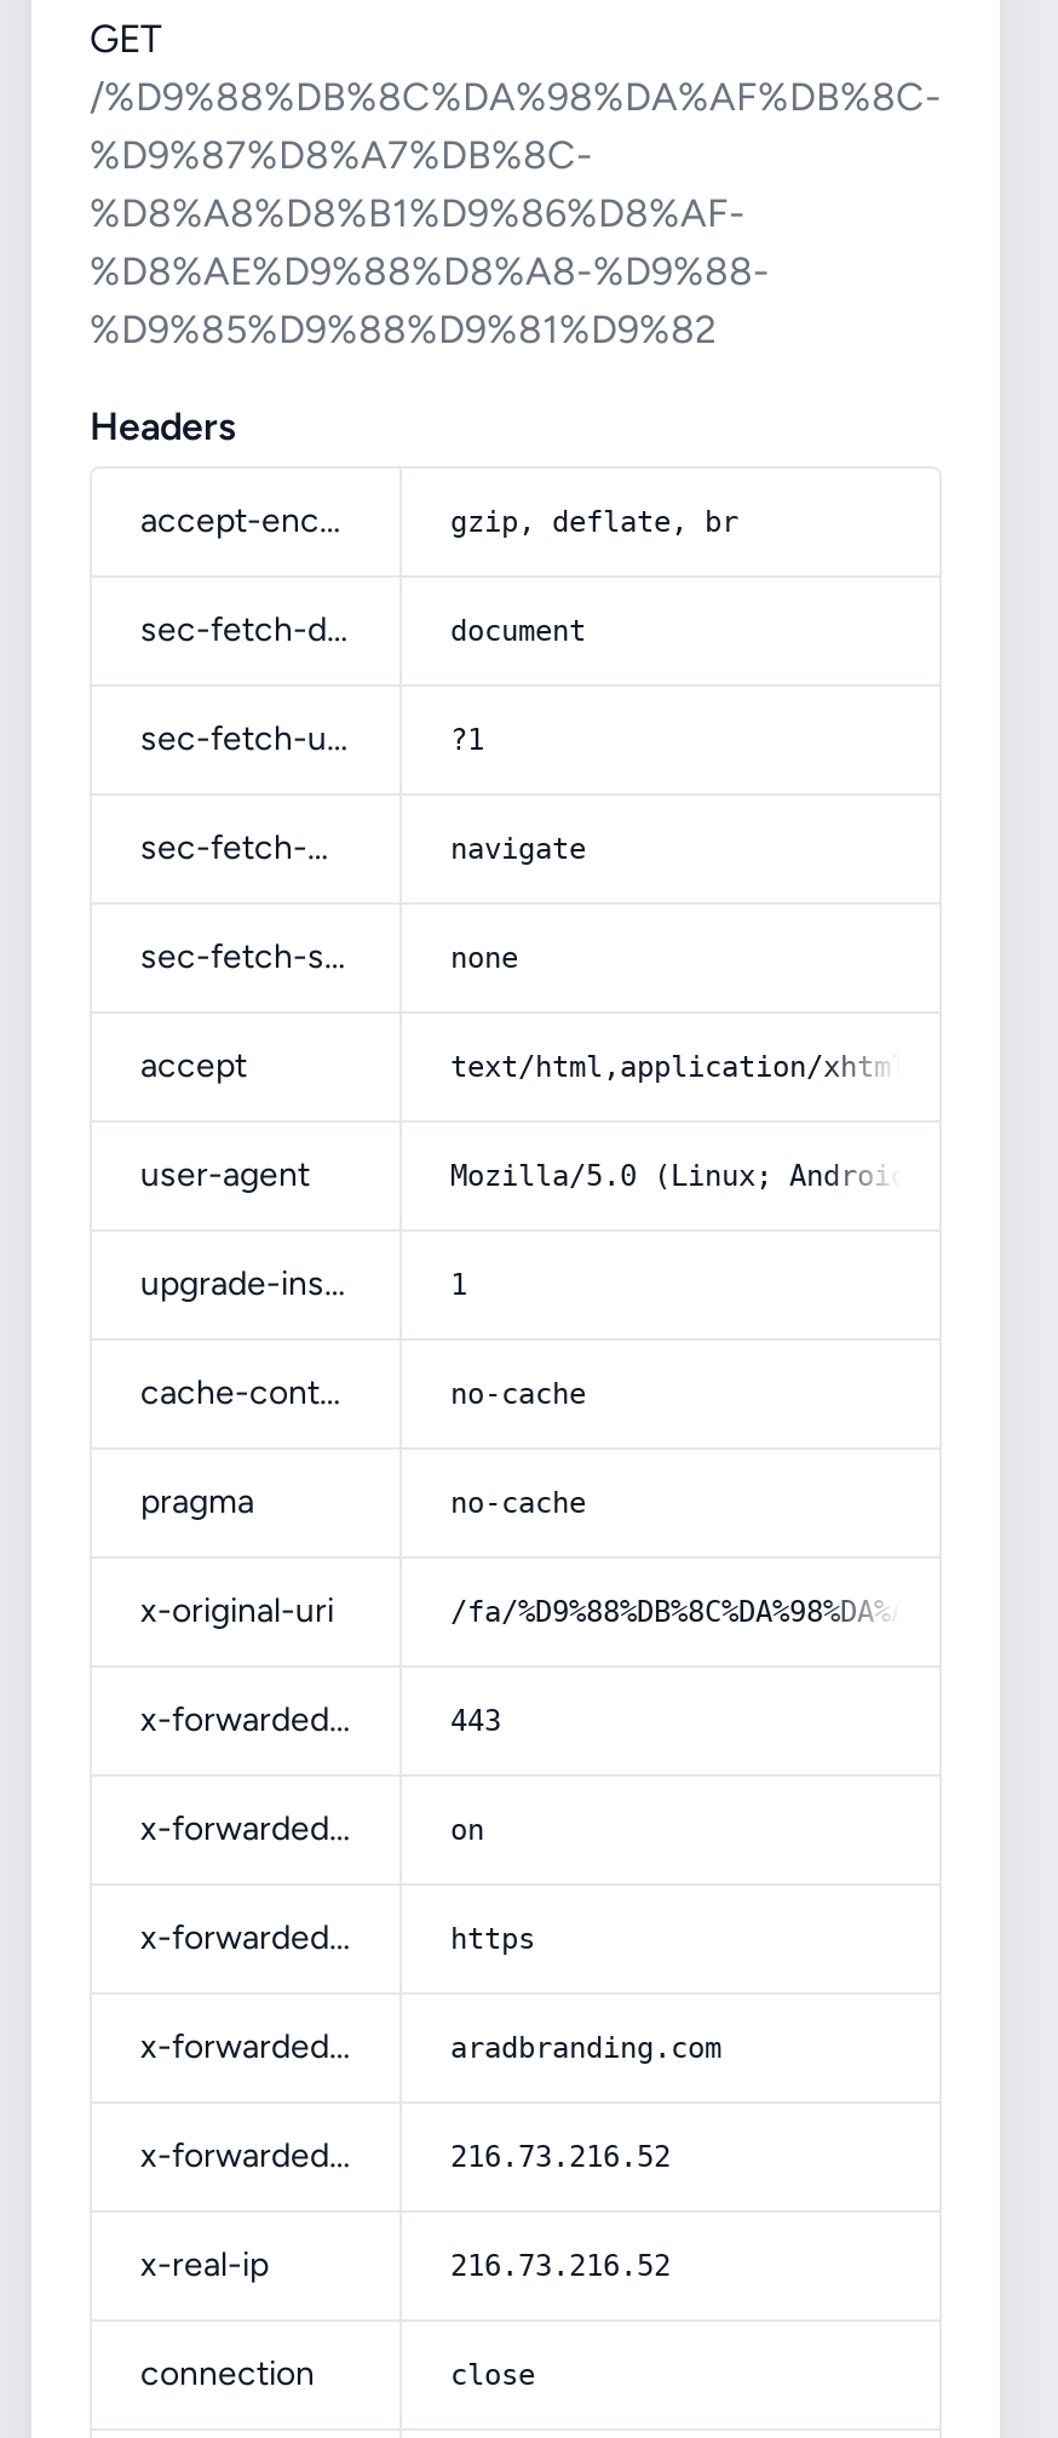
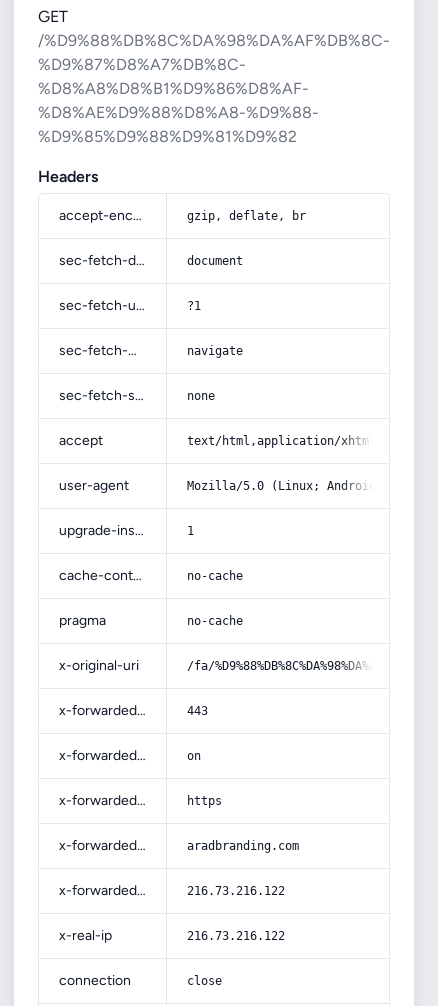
- 216.73.216.52
+ 216.73.216.122

- 216.73.216.52
+ 216.73.216.122
